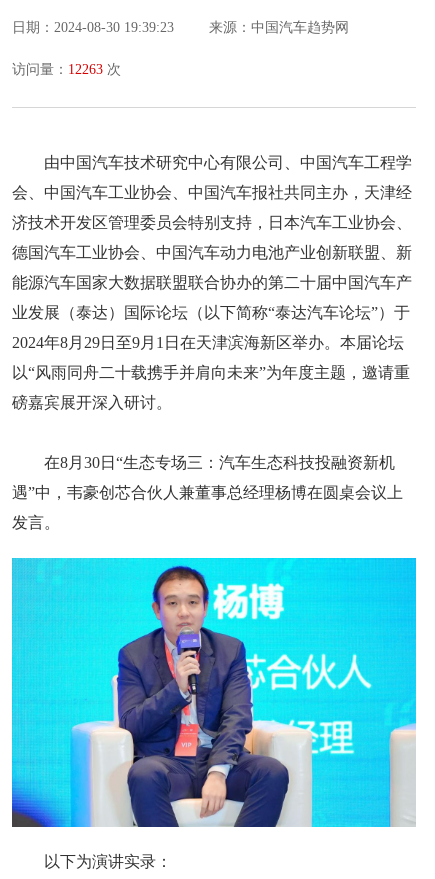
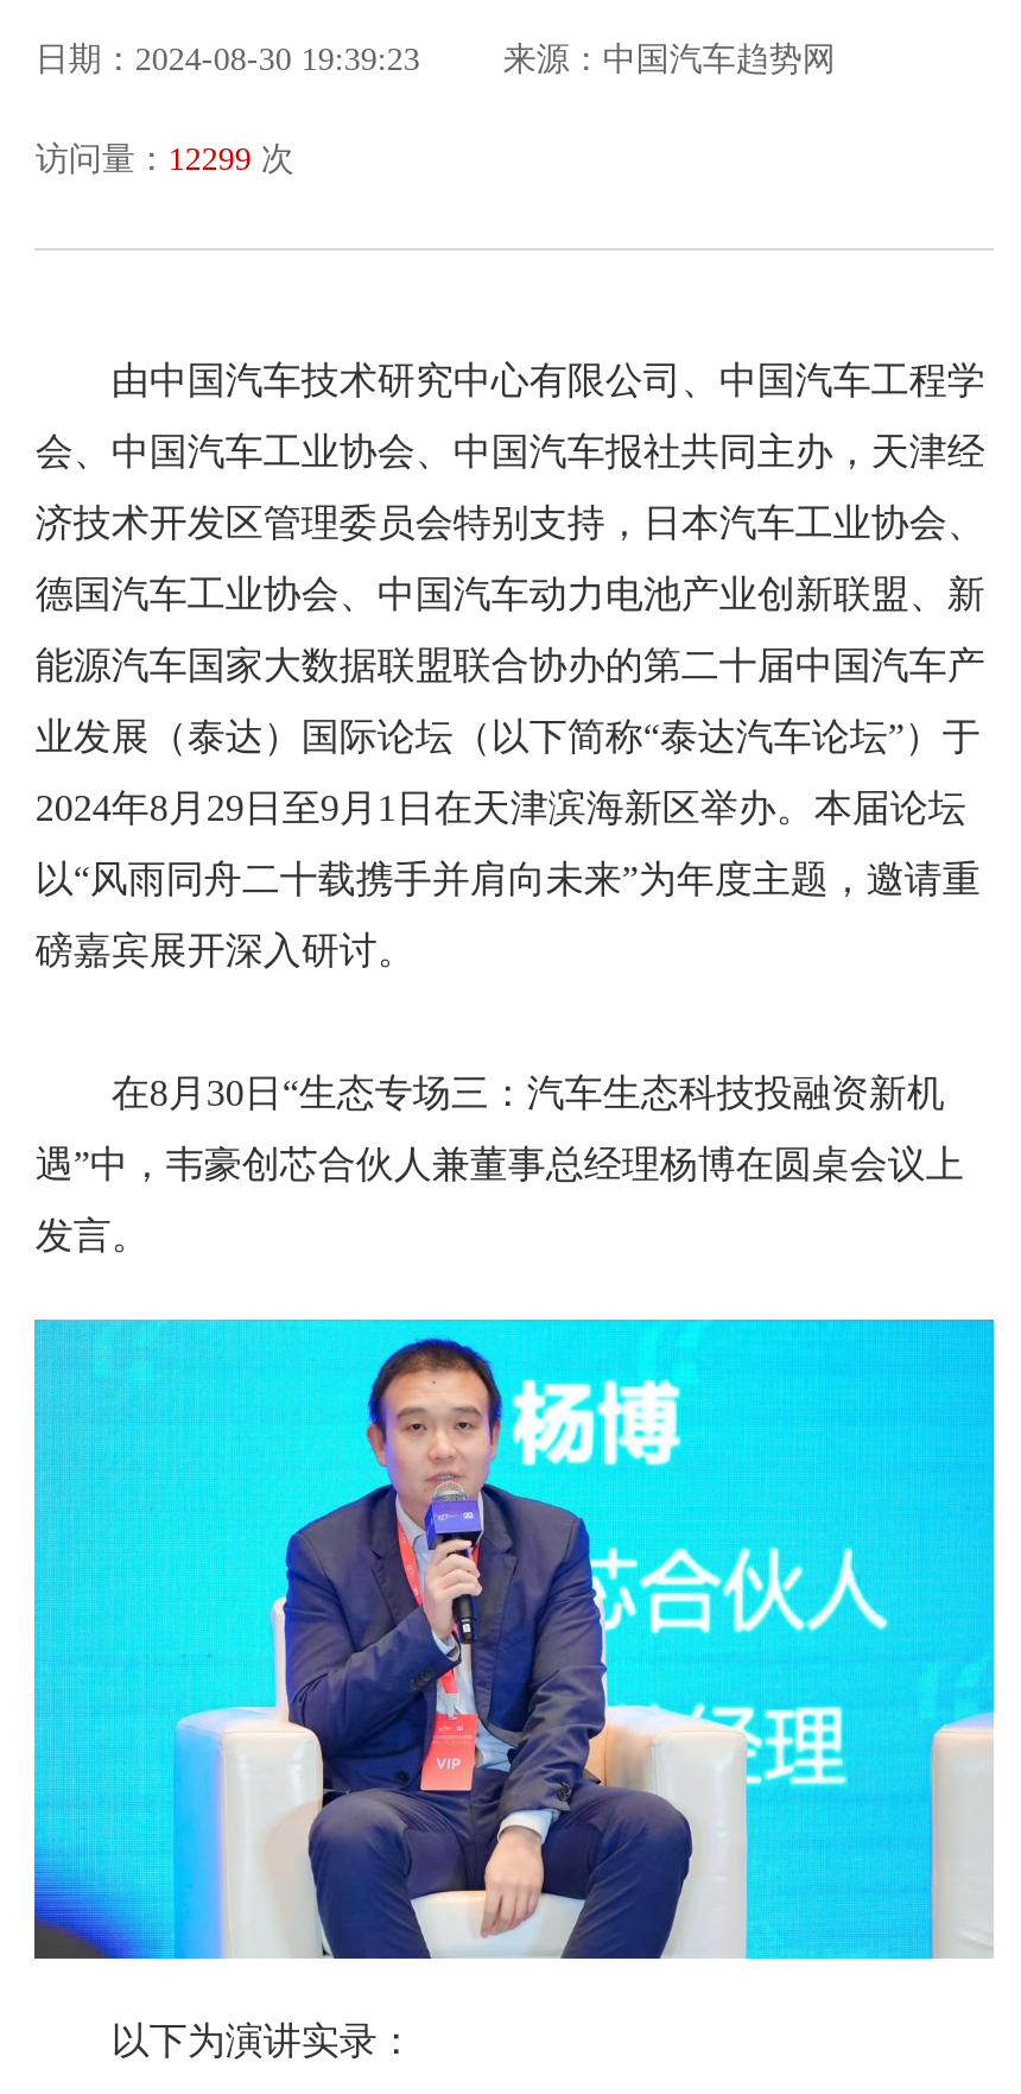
- 访问量：12263次
+ 访问量：12299次
